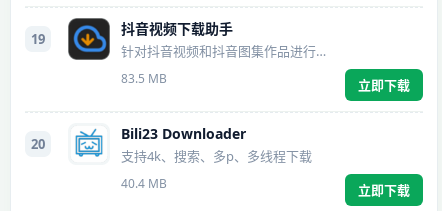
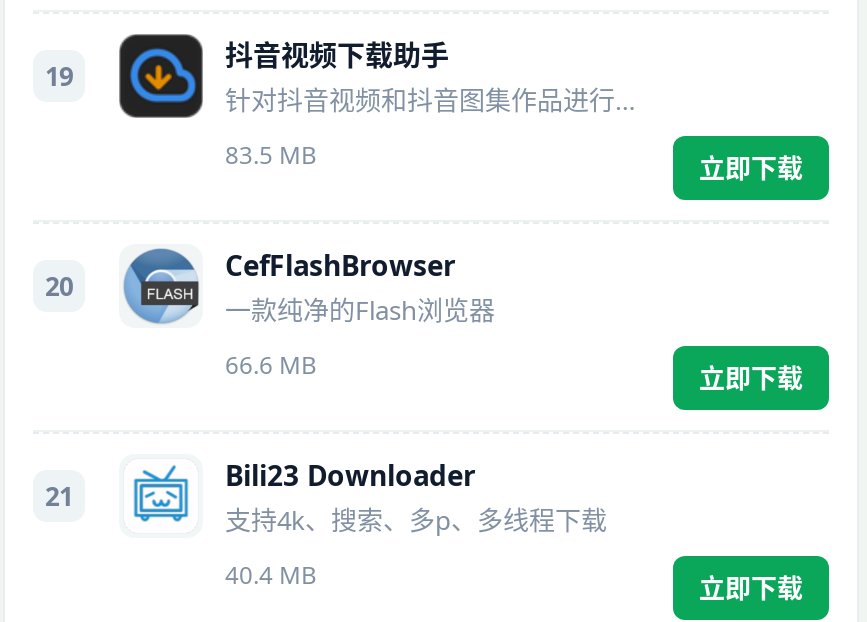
+ [image]
+ CefFlashBrowser
+ 一款纯净的Flash浏览器
+ 66.6 MB
+ 立即下载
+ 21
